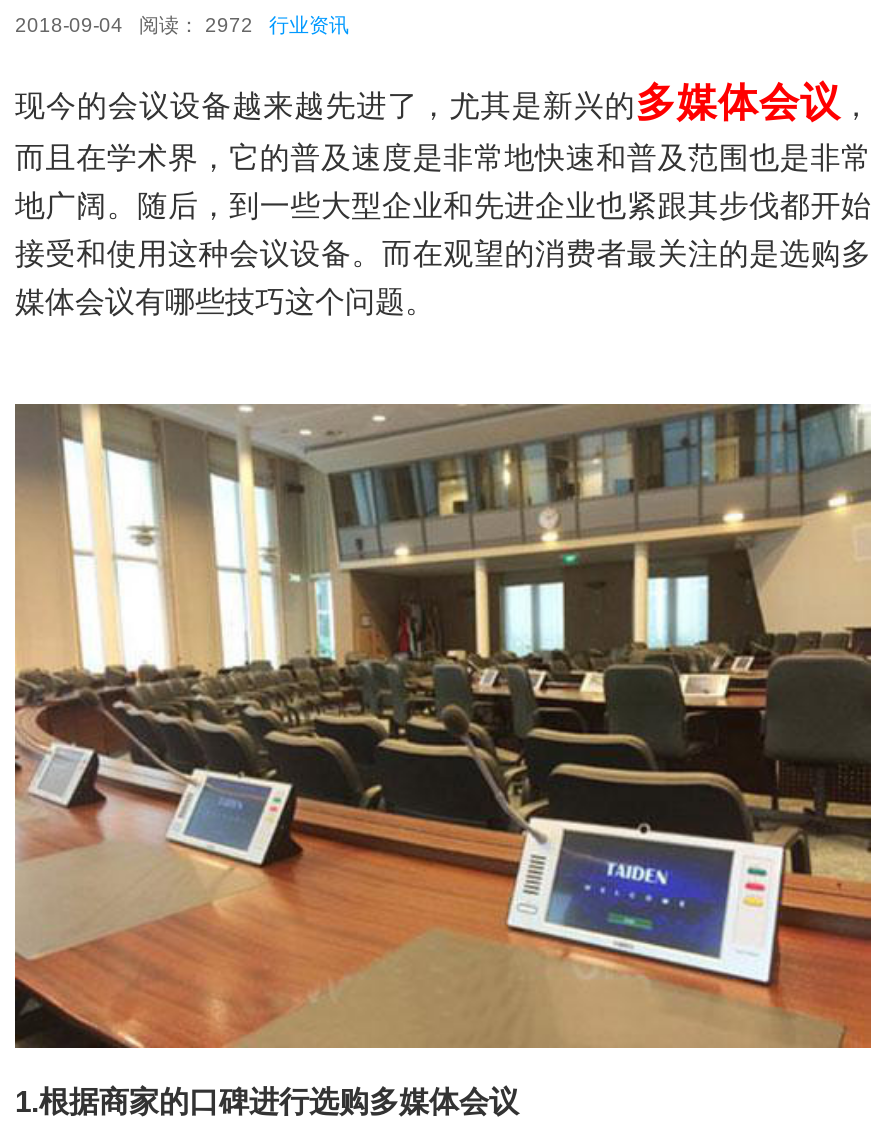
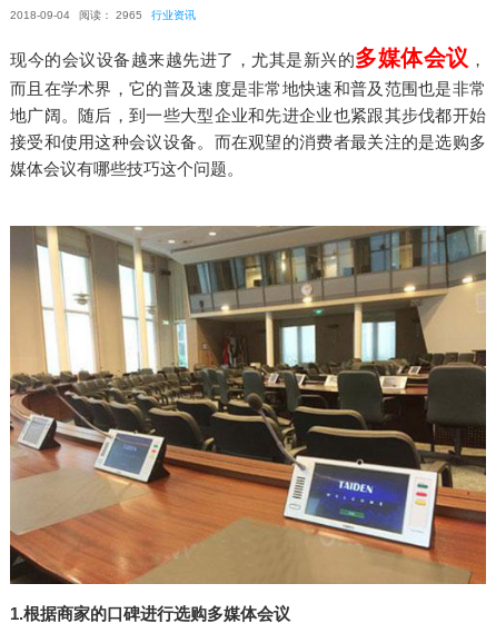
- 2018-09-04 阅读： 2972 行业资讯
+ 2018-09-04 阅读： 2965 行业资讯
